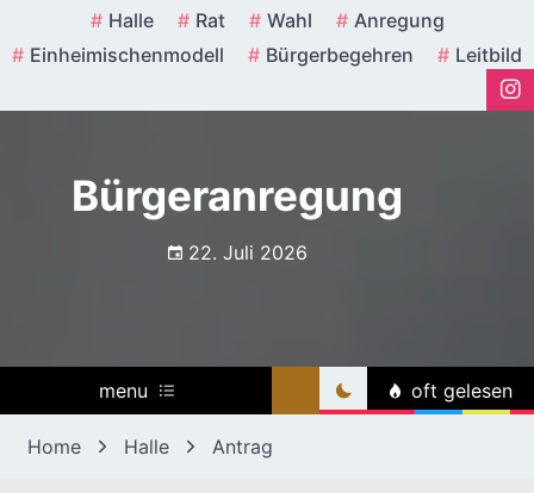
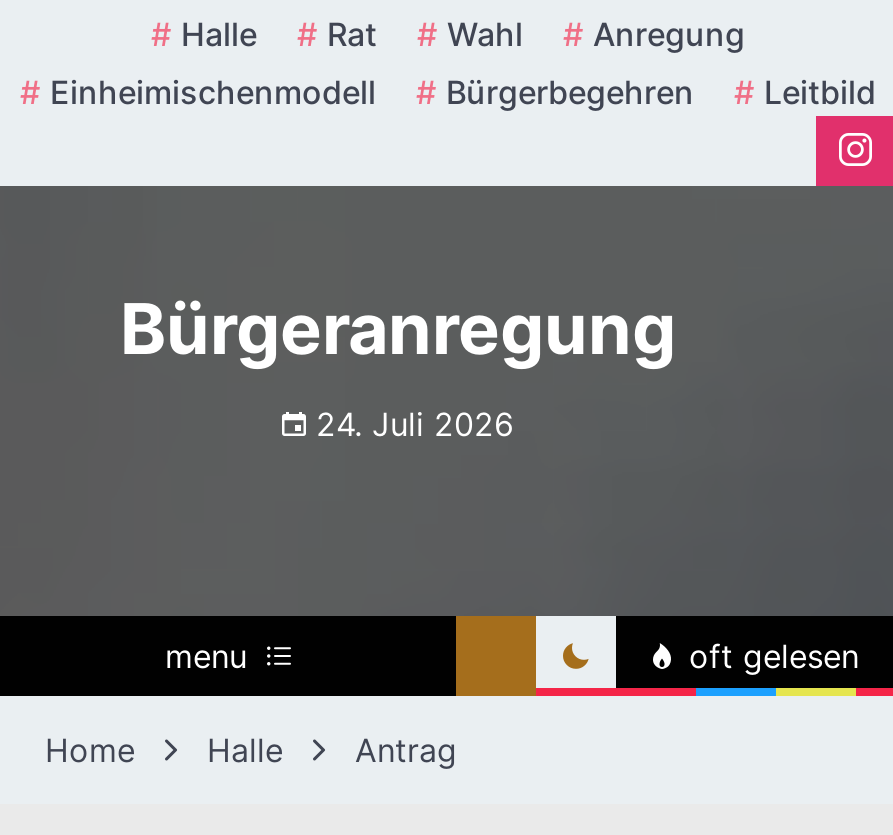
- 22. Juli 2026
+ 24. Juli 2026
